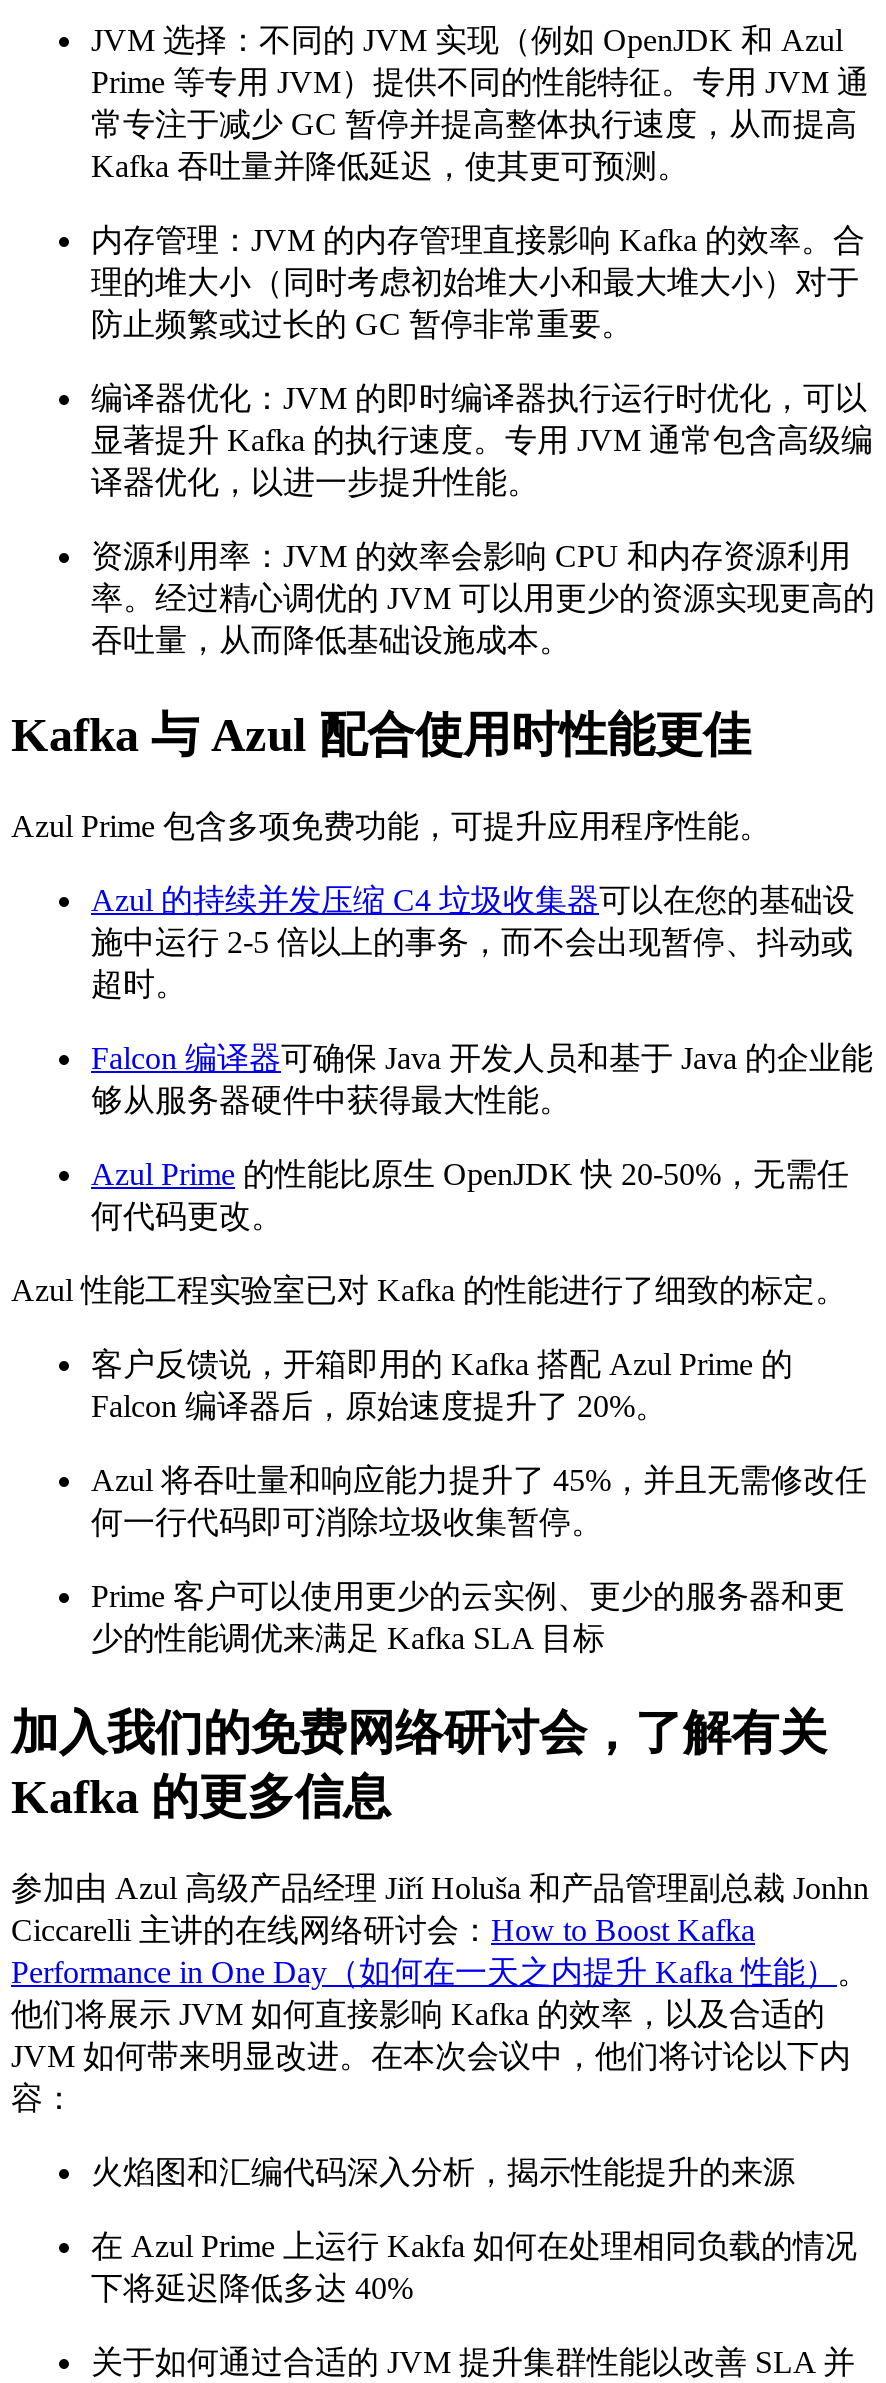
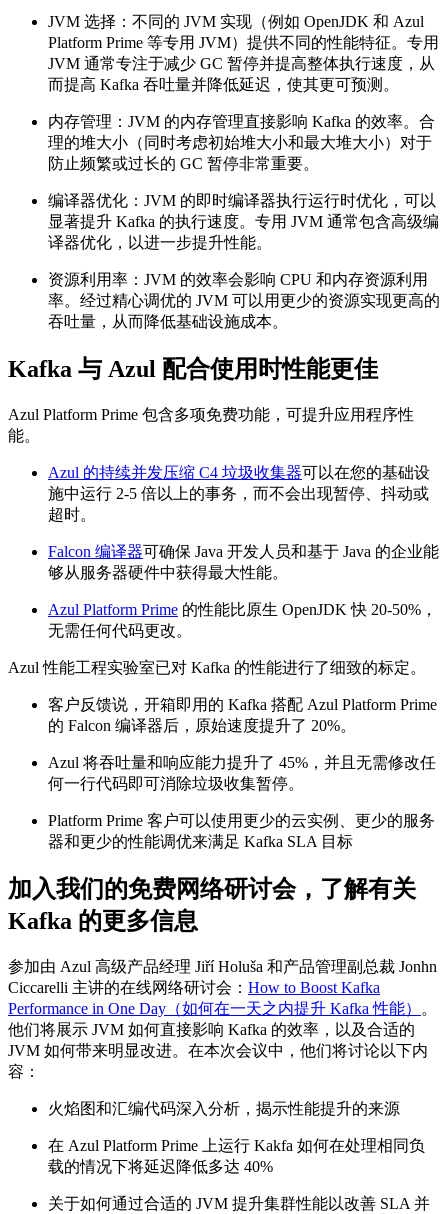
- Prime 等专用 JVM）提供不同的性能特征。专用 JVM 通
- 常专注于减少 GC 暂停并提高整体执行速度，从而提高
- Kafka 吞吐量并降低延迟，使其更可预测。
+ Platform Prime 等专用 JVM）提供不同的性能特征。专用
+ JVM 通常专注于减少 GC 暂停并提高整体执行速度，从
+ 而提高 Kafka 吞吐量并降低延迟，使其更可预测。

- Azul Prime 包含多项免费功能，可提升应用程序性能。
+ Azul Platform Prime 包含多项免费功能，可提升应用程序性
+ 能。

- Azul Prime的性能比原生 OpenJDK 快 20-50%，无需任
- 何代码更改。
+ Azul Platform Prime的性能比原生 OpenJDK 快 20-50%，
+ 无需任何代码更改。

- 客户反馈说，开箱即用的 Kafka 搭配 Azul Prime 的
- Falcon 编译器后，原始速度提升了 20%。
+ 客户反馈说，开箱即用的 Kafka 搭配 Azul Platform Prime
+ 的 Falcon 编译器后，原始速度提升了 20%。

- Prime 客户可以使用更少的云实例、更少的服务器和更
- 少的性能调优来满足 Kafka SLA 目标
+ Platform Prime 客户可以使用更少的云实例、更少的服务
+ 器和更少的性能调优来满足 Kafka SLA 目标

- 在 Azul Prime 上运行 Kakfa 如何在处理相同负载的情况
- 下将延迟降低多达 40%
+ 在 Azul Platform Prime 上运行 Kakfa 如何在处理相同负
+ 载的情况下将延迟降低多达 40%
